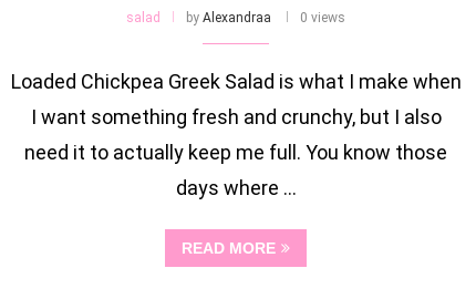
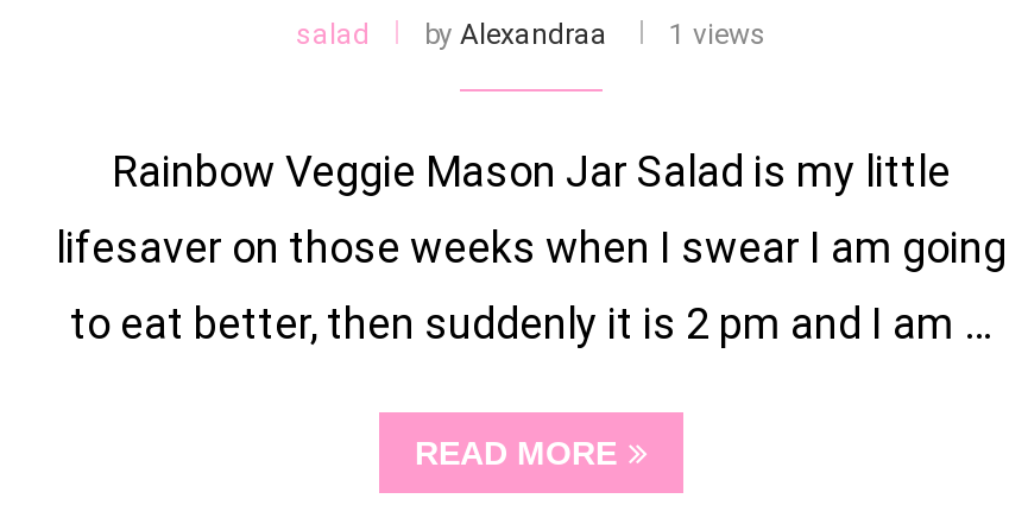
- 0 views
- Loaded Chickpea Greek Salad is what I make when
- I want something fresh and crunchy, but I also
- need it to actually keep me full. You know those
- days where …
+ 1 views
+ Rainbow Veggie Mason Jar Salad is my little
+ lifesaver on those weeks when I swear I am going
+ to eat better, then suddenly it is 2 pm and I am …
